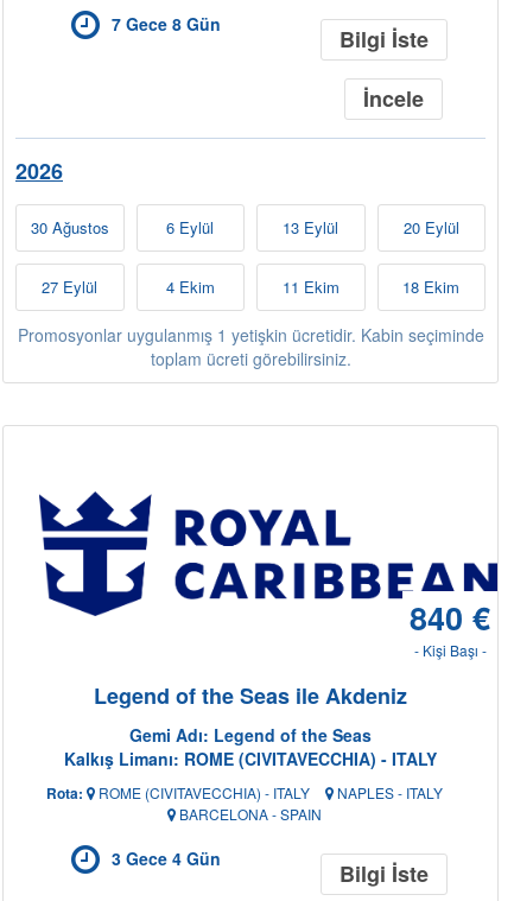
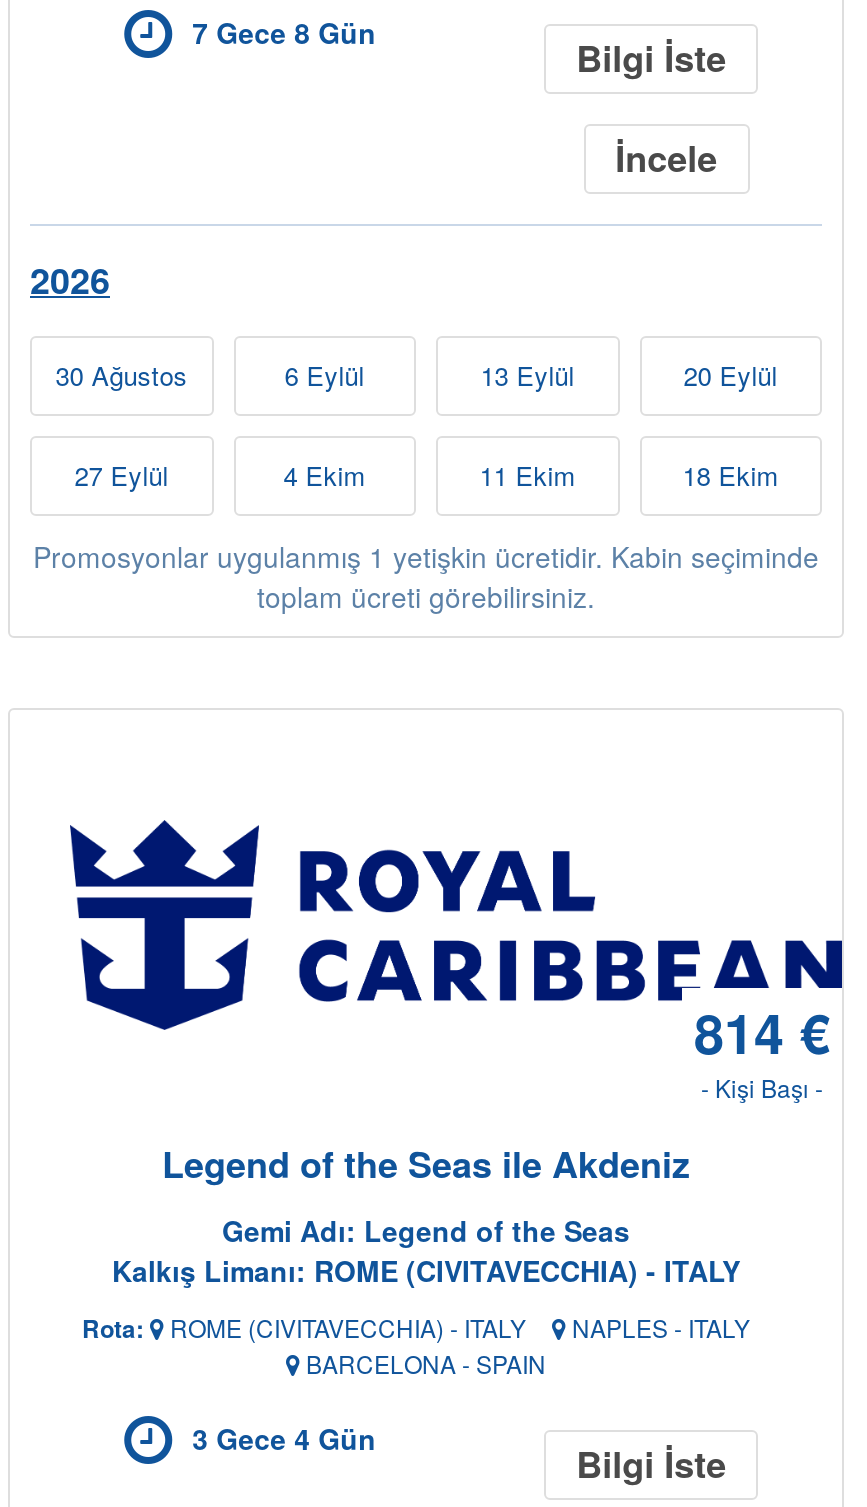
- 840 €
+ 814 €
